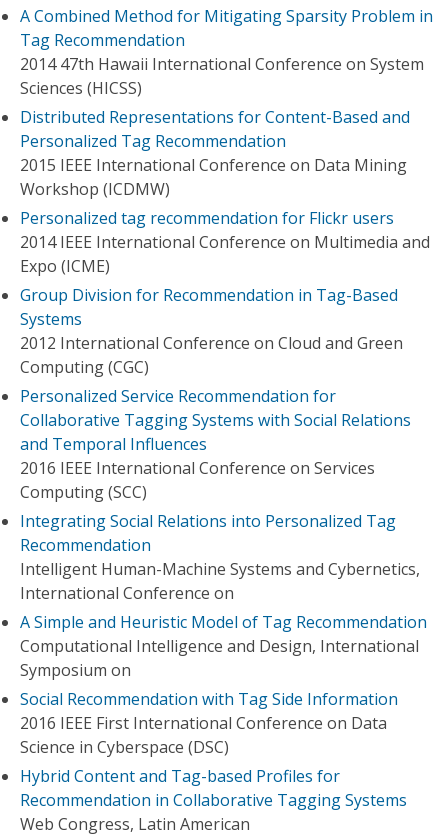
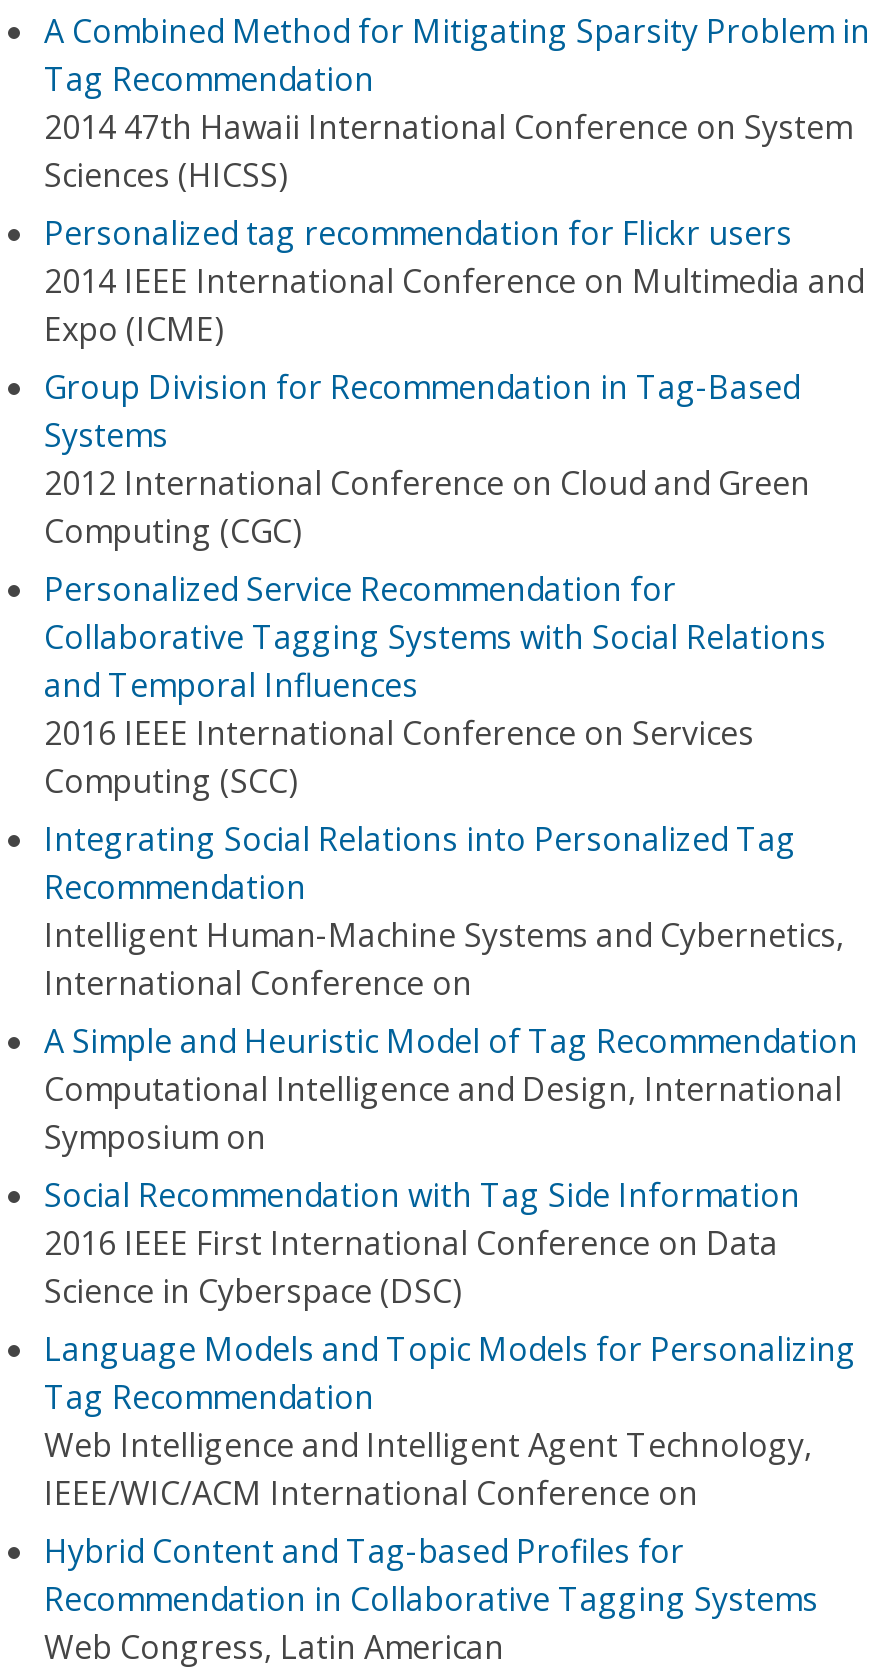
- Distributed Representations for Content-Based and
- Personalized Tag Recommendation
- 2015 IEEE International Conference on Data Mining
- Workshop (ICDMW)

moved up: Personalized tag recommendation for Flickr users | 2014 IEEE International Conference on Multimedia and | Expo (ICME) | ... | 2016 IEEE First International Conference on Data | Science in Cyberspace (DSC)

+ Language Models and Topic Models for Personalizing
+ Tag Recommendation
+ Web Intelligence and Intelligent Agent Technology,
+ IEEE/WIC/ACM International Conference on
